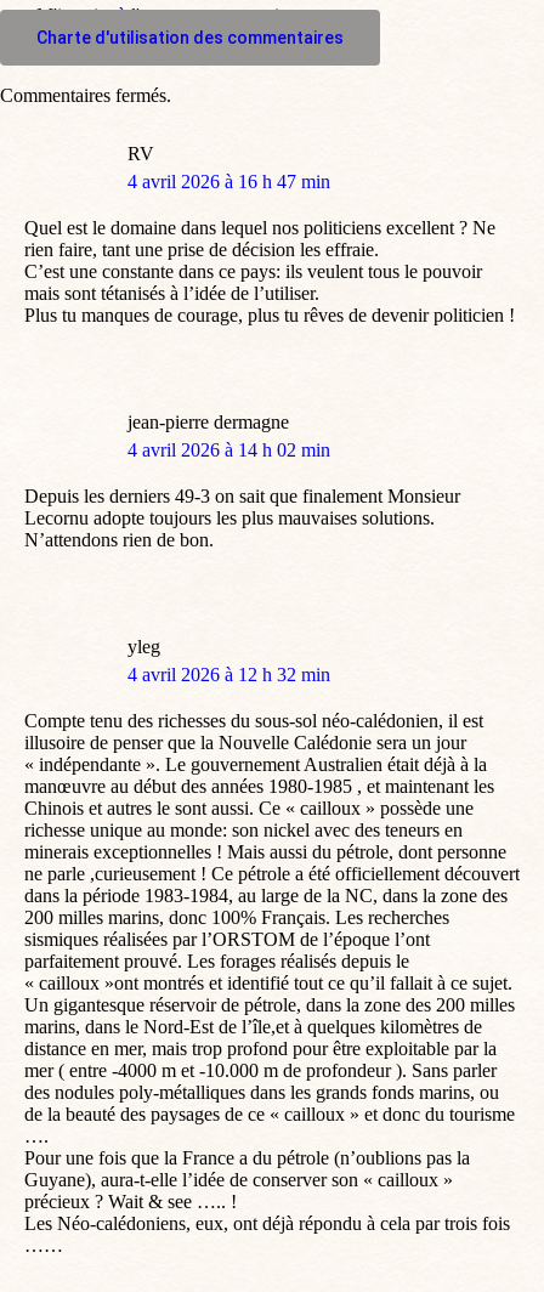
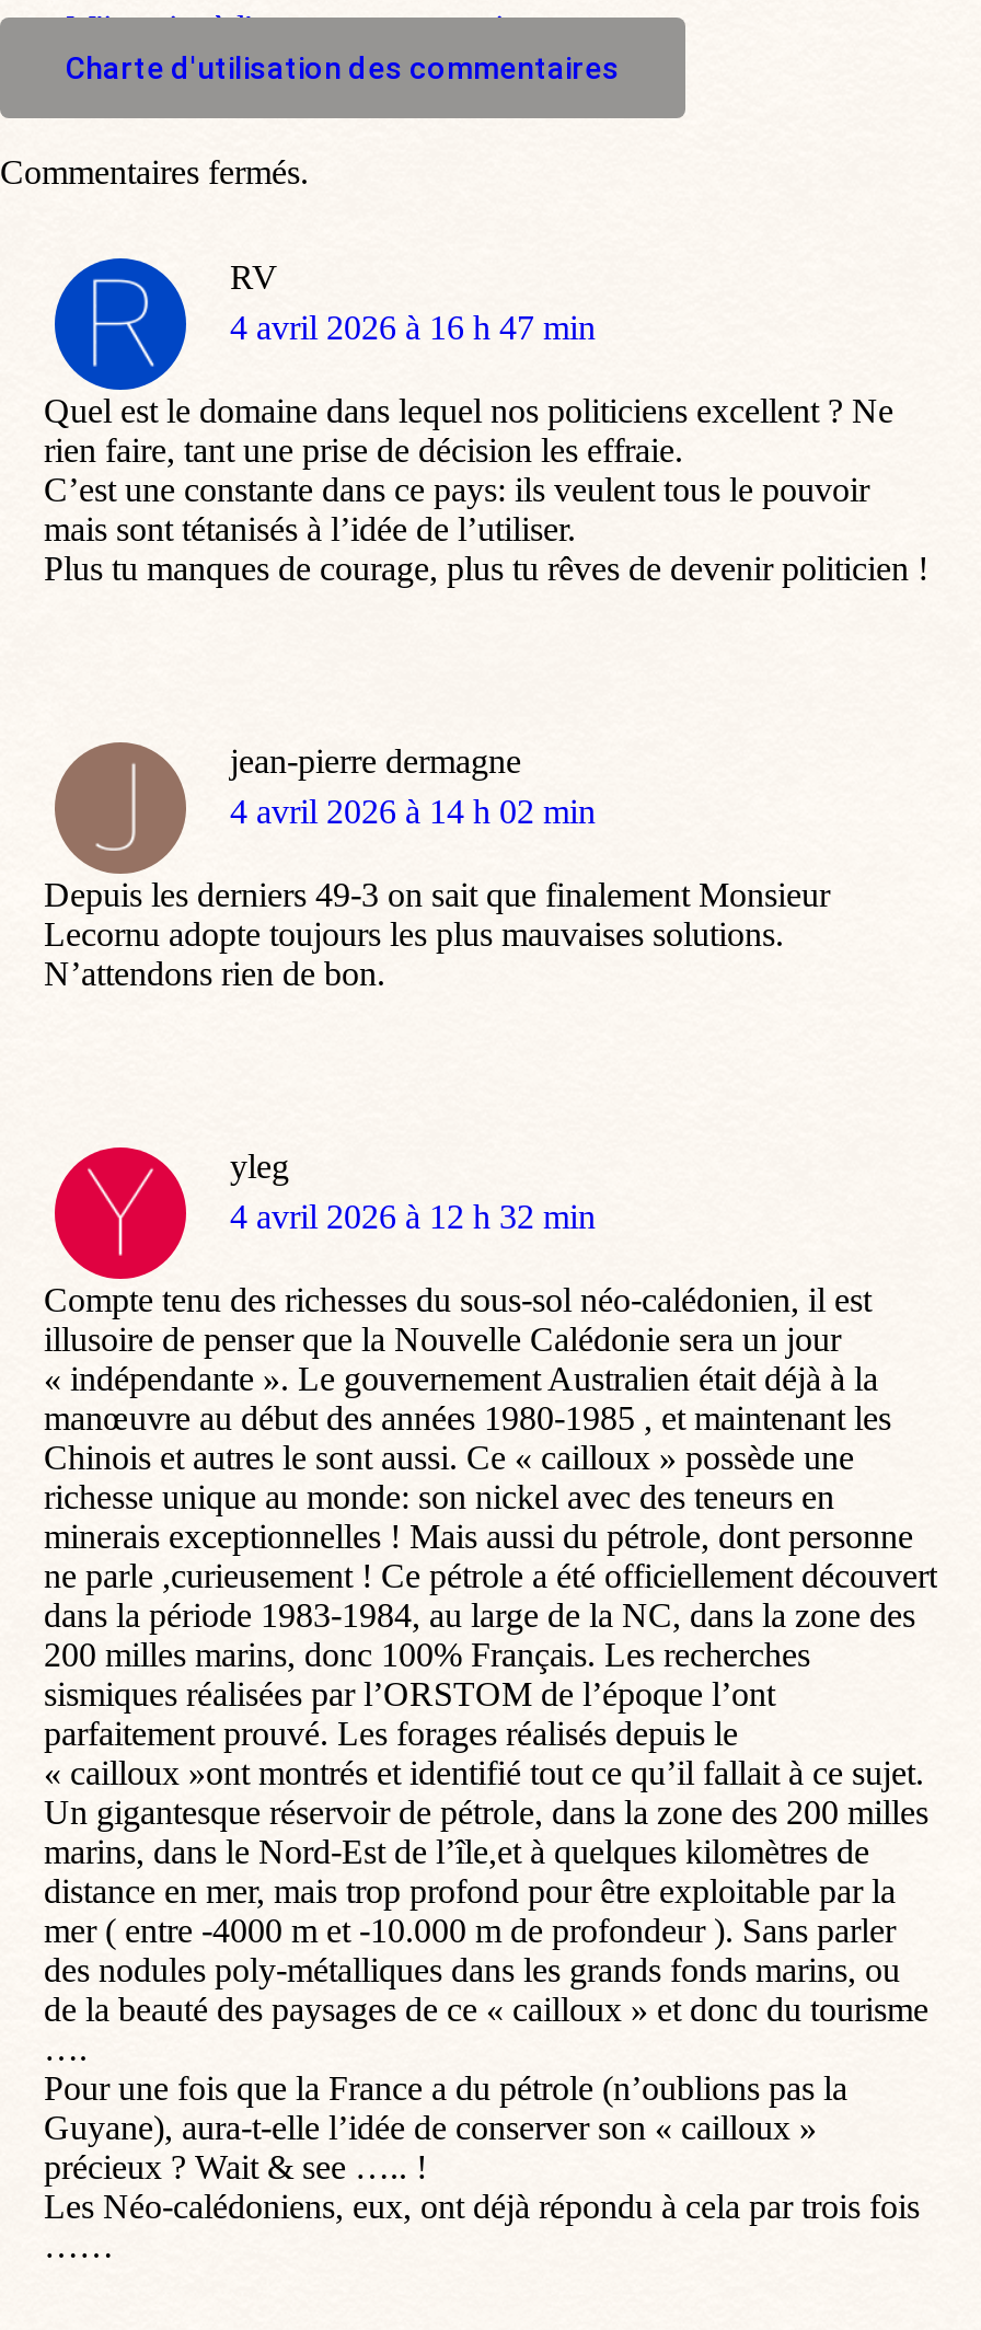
+ [image]

+ [image]

+ [image]
